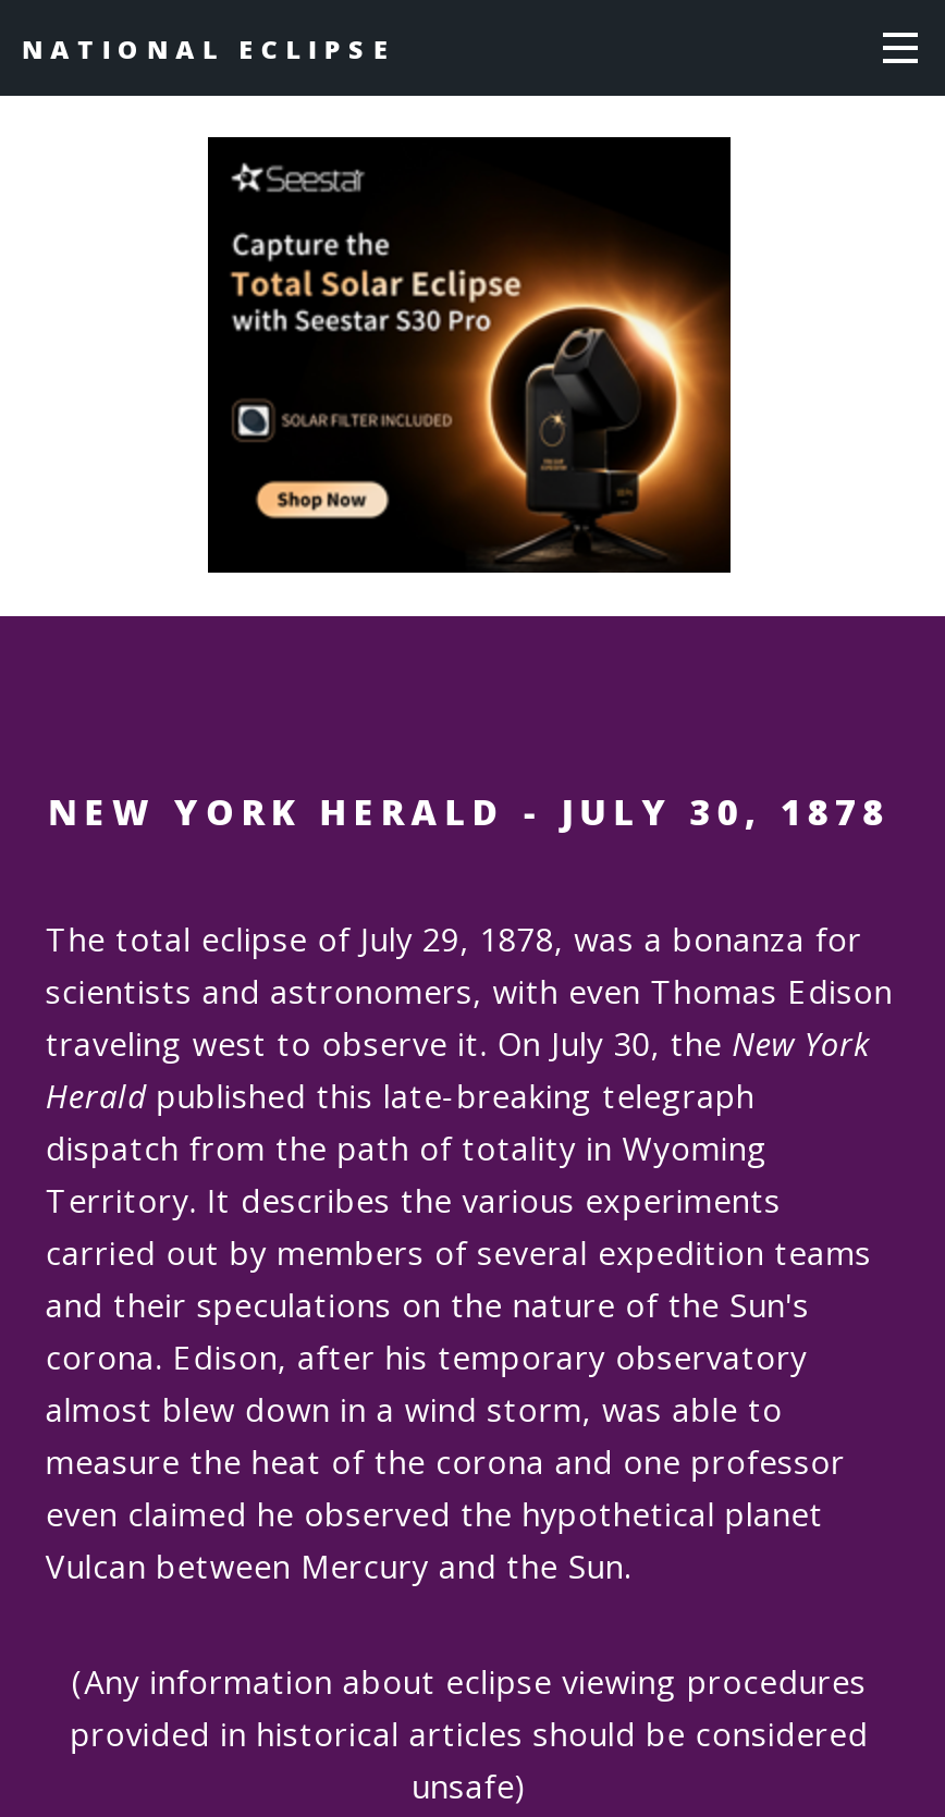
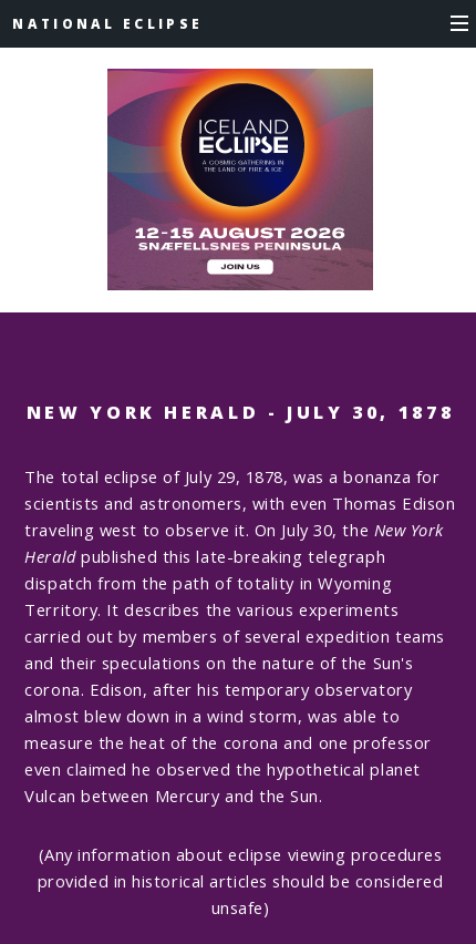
- [image]
+ [image]
